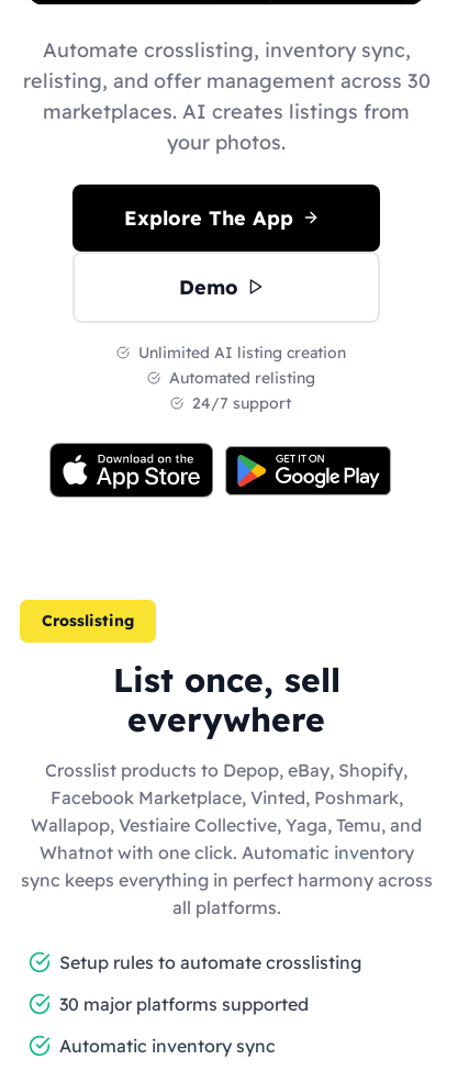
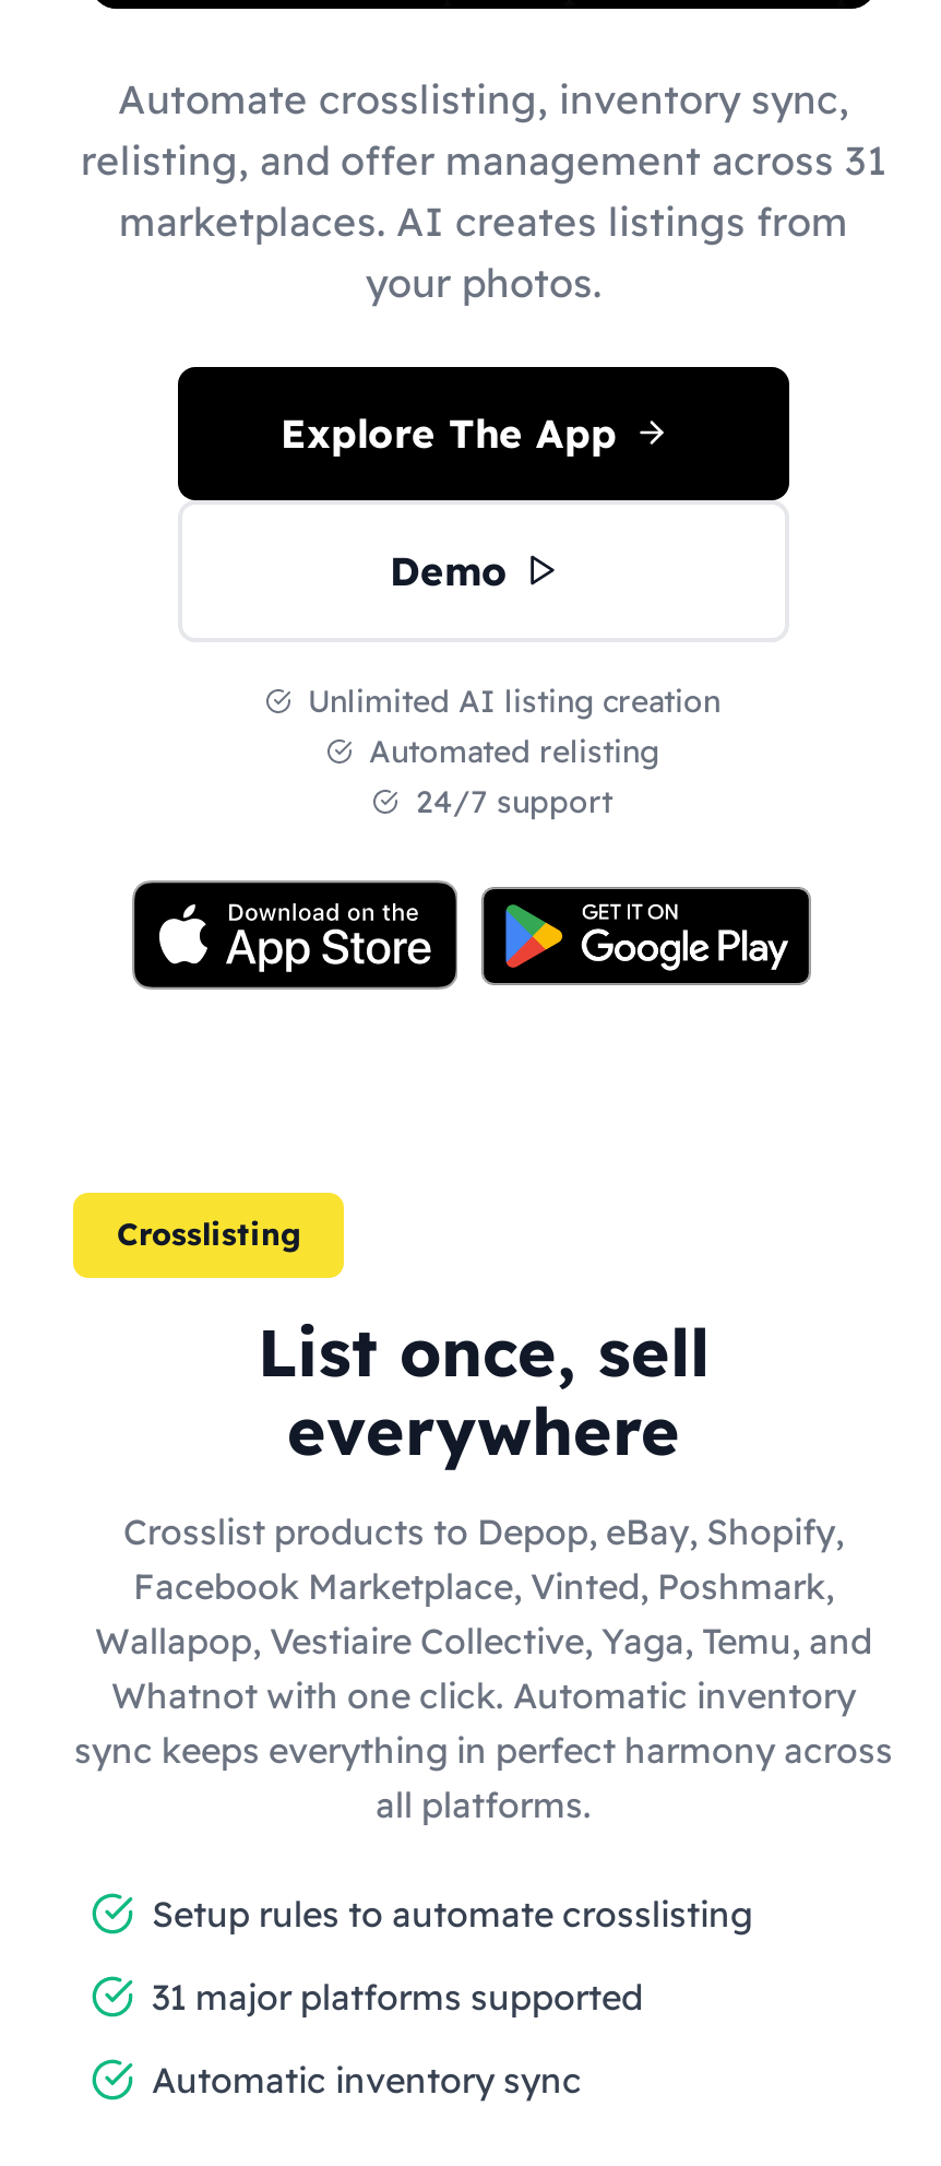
- relisting, and offer management across 30
+ relisting, and offer management across 31

- 30 major platforms supported
+ 31 major platforms supported
